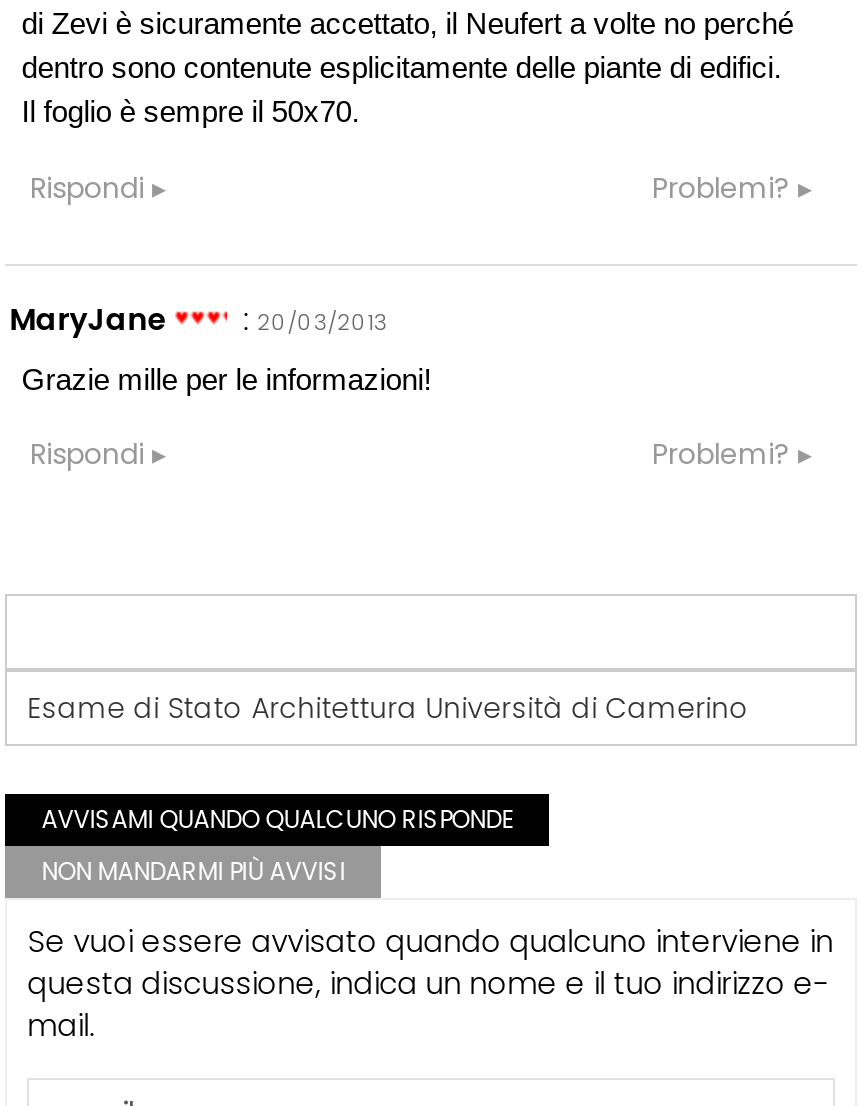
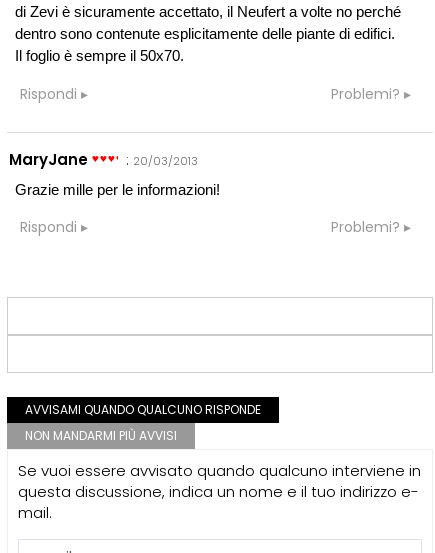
- Esame di Stato Architettura Università di Camerino
